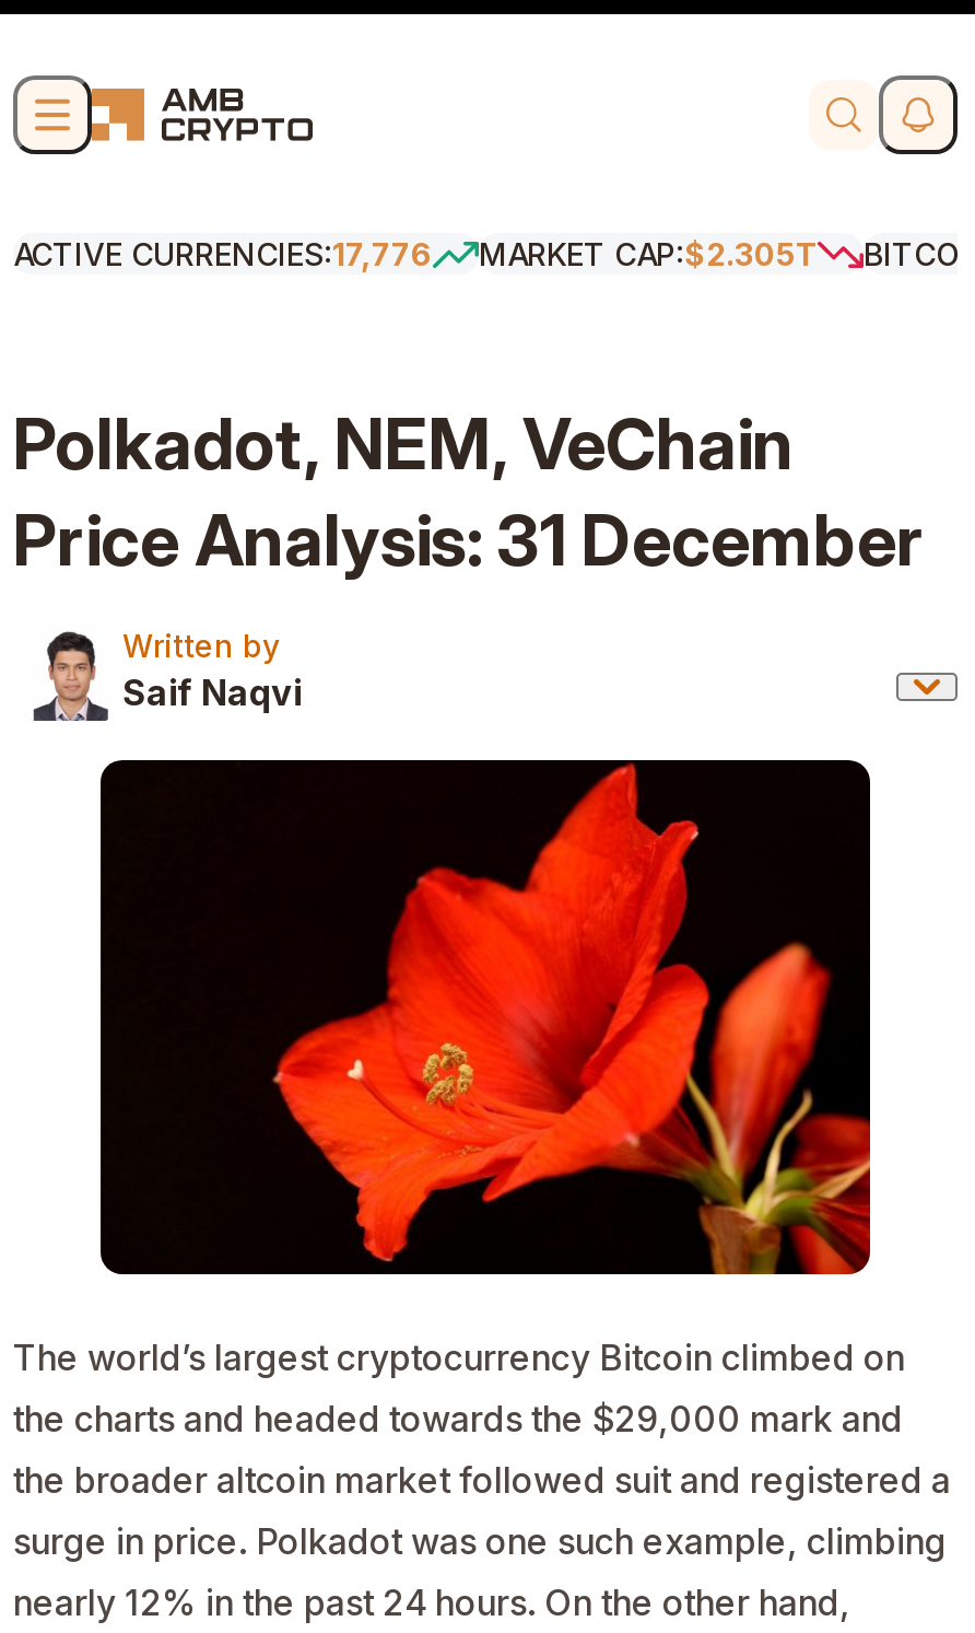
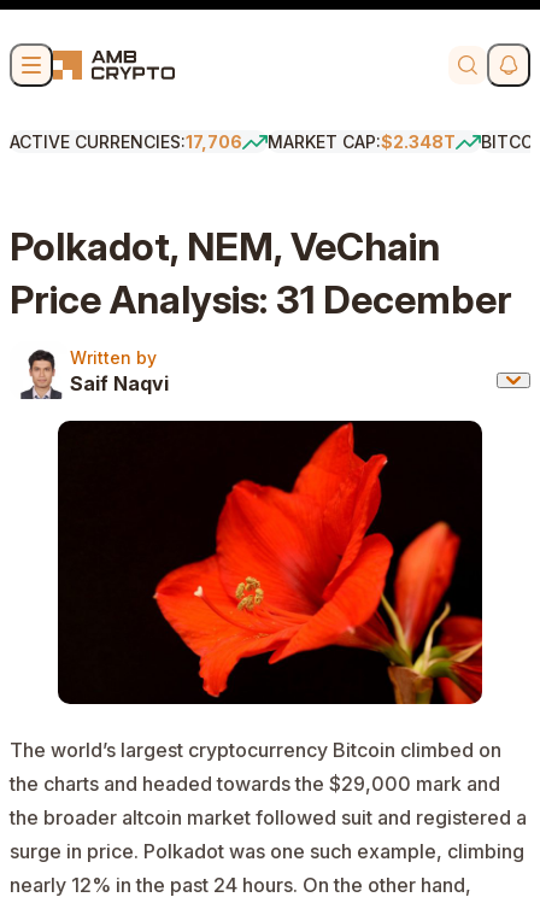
- ACTIVE CURRENCIES:17,776
+ ACTIVE CURRENCIES:17,706

- MARKET CAP:$2.305T
+ MARKET CAP:$2.348T
